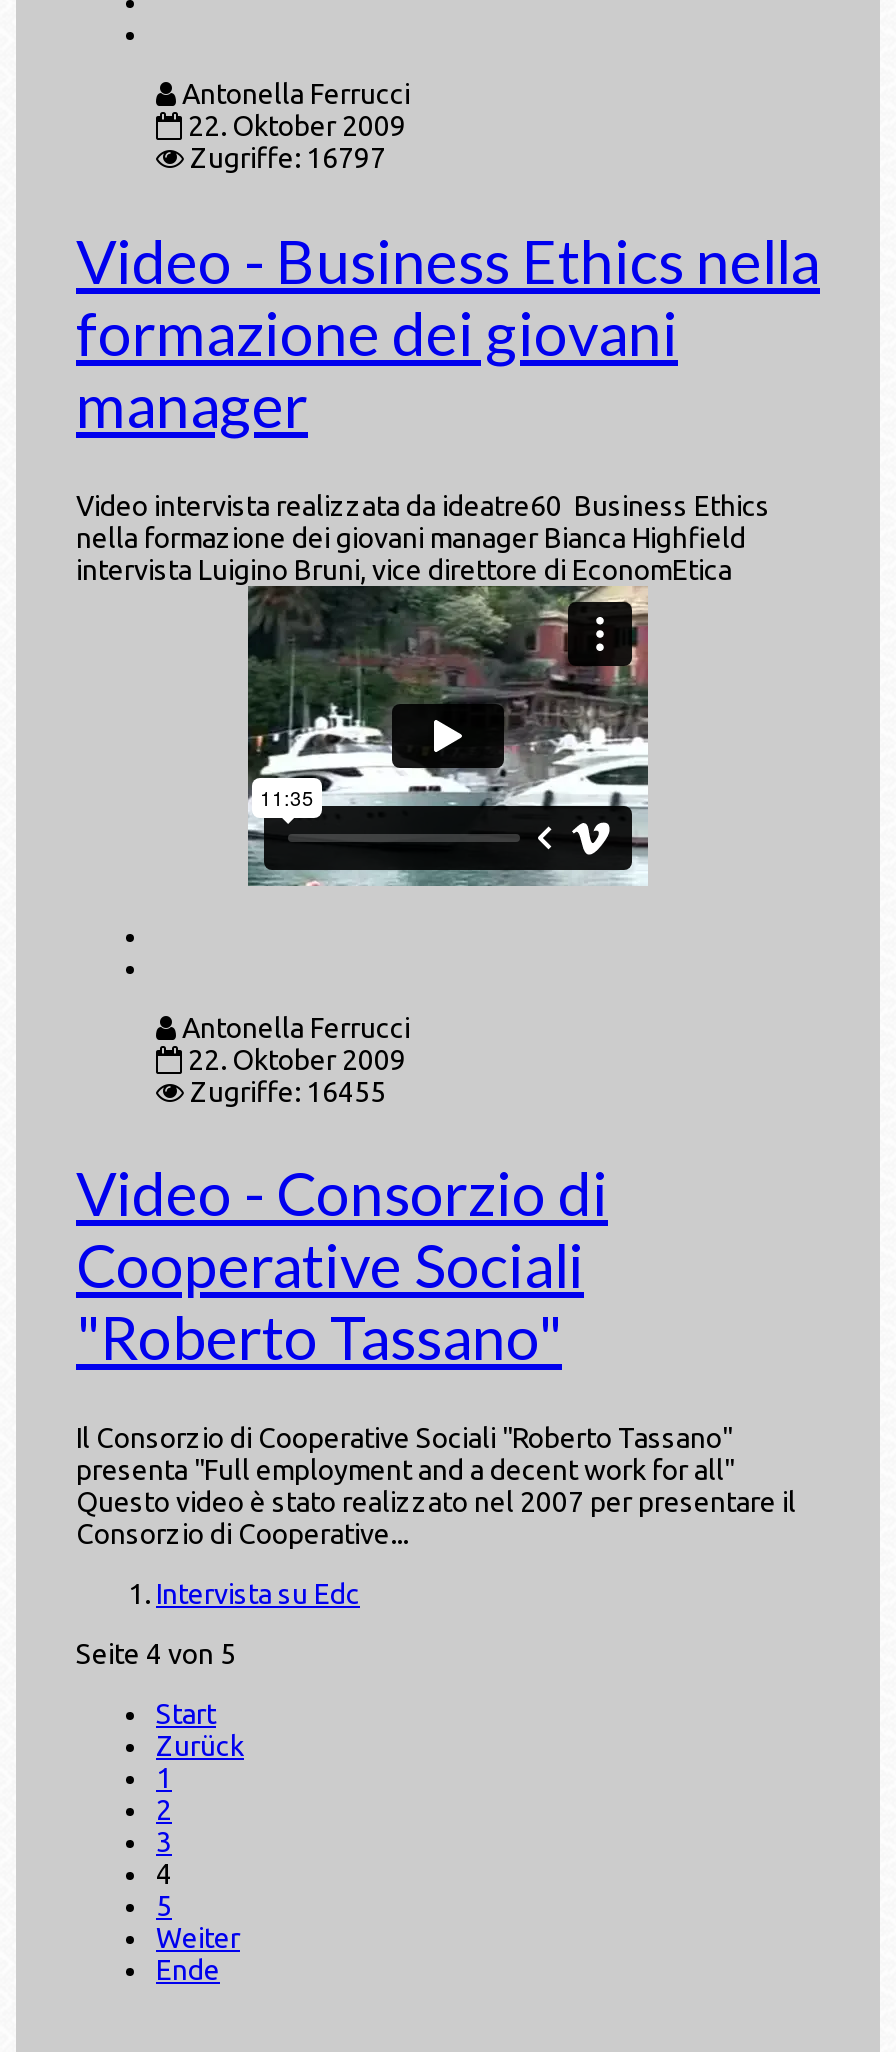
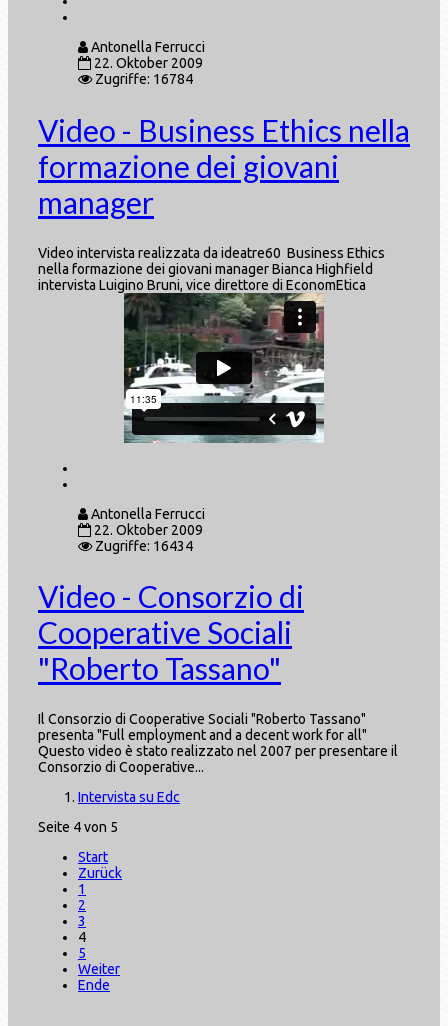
- Zugriffe: 16797
+ Zugriffe: 16784

- Zugriffe: 16455
+ Zugriffe: 16434
